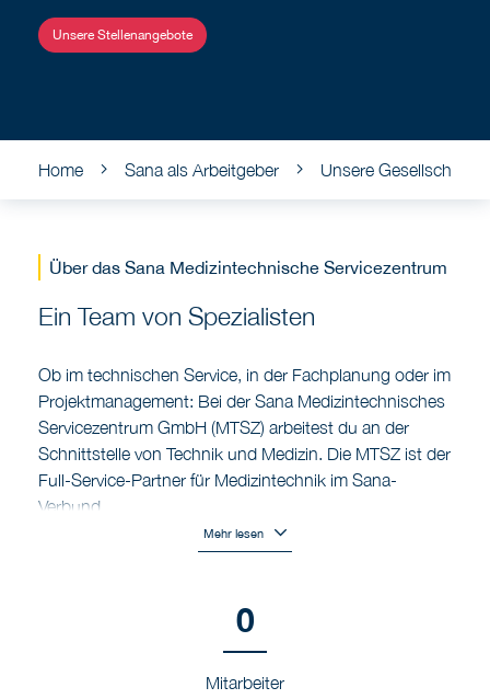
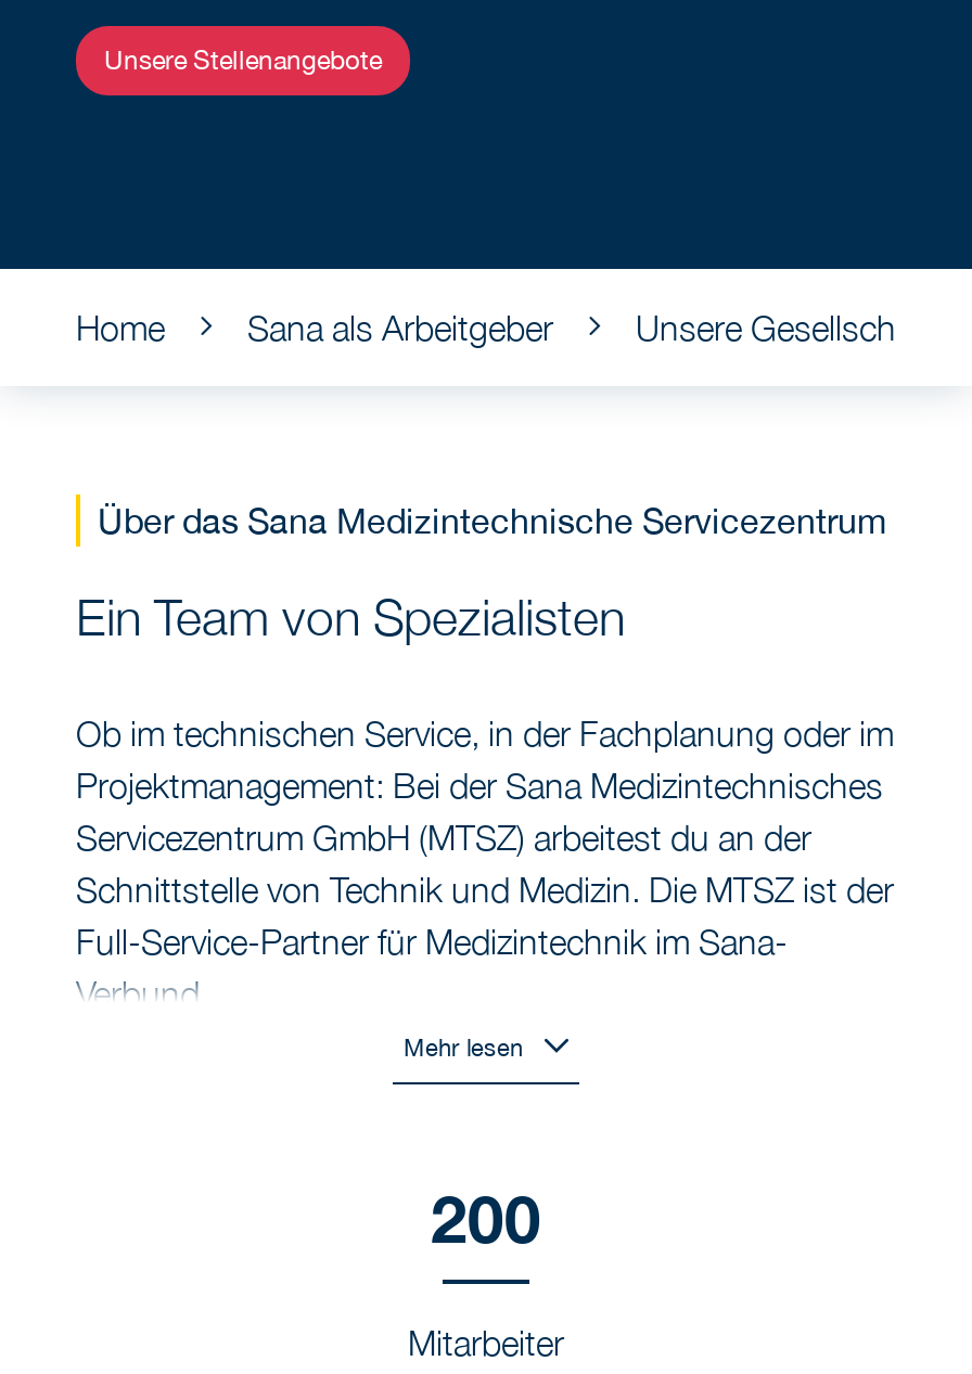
- 0
+ 200
